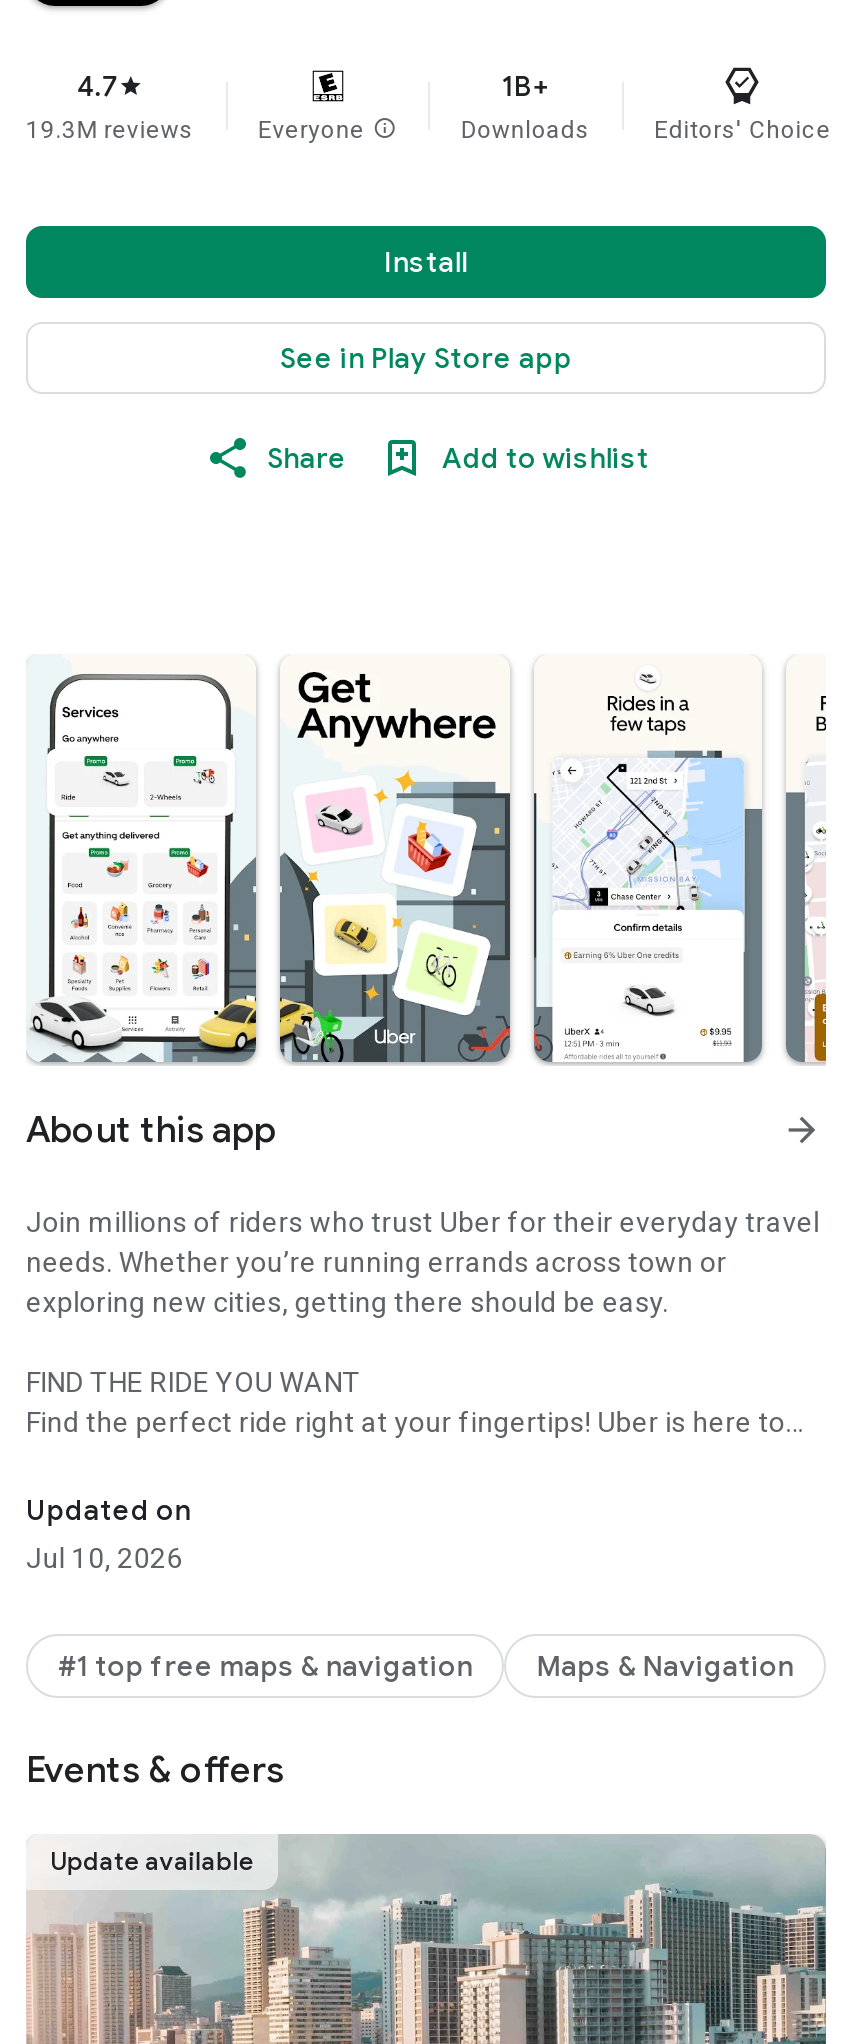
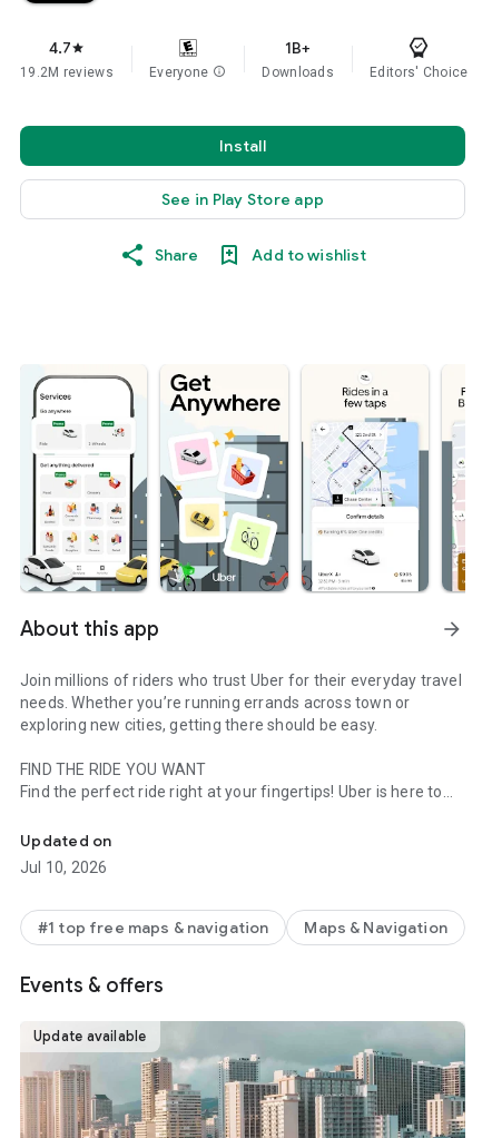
- 19.3M reviews
+ 19.2M reviews
